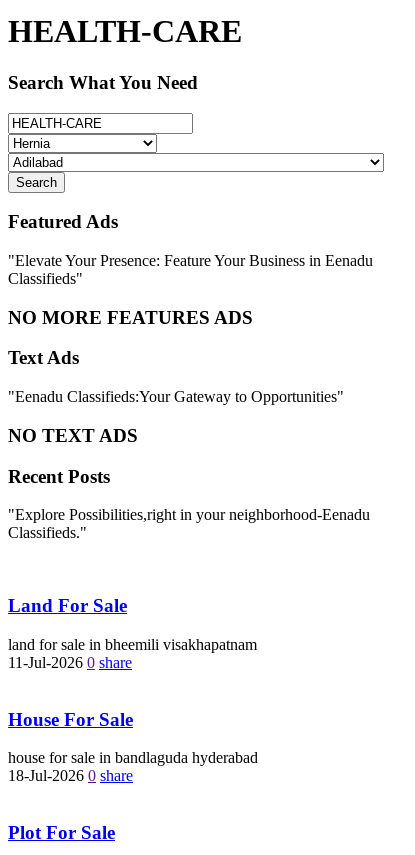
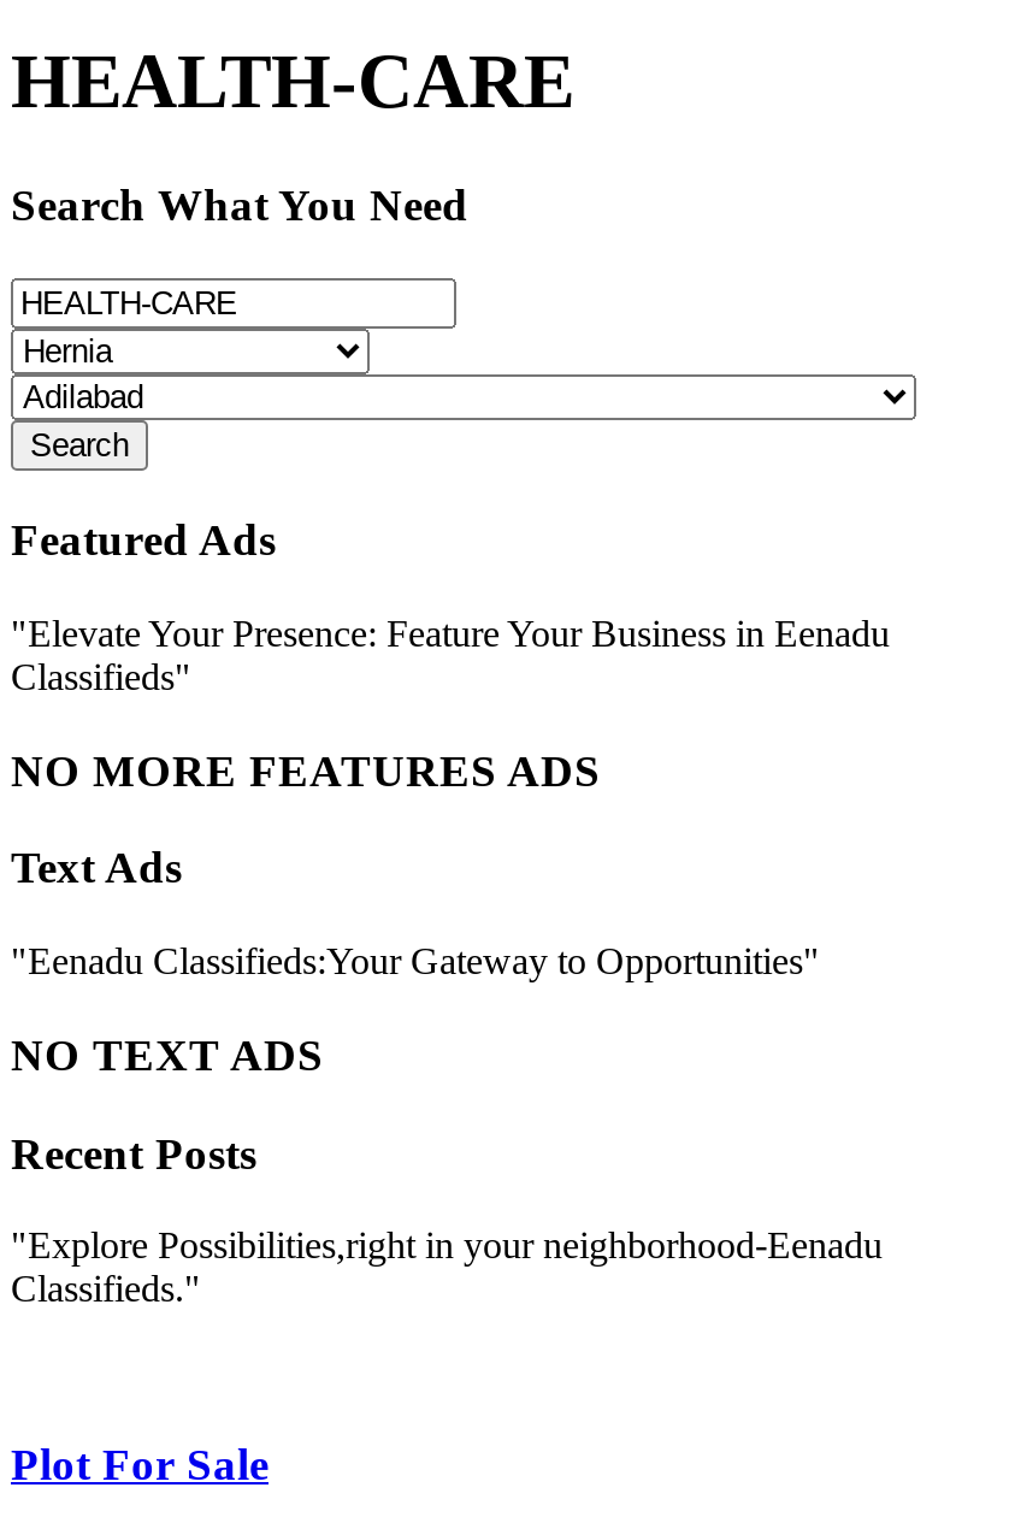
- Land For Sale
- land for sale in bheemili visakhapatnam
- 11-Jul-2026 0 share
- House For Sale
- house for sale in bandlaguda hyderabad
- 18-Jul-2026 0 share
